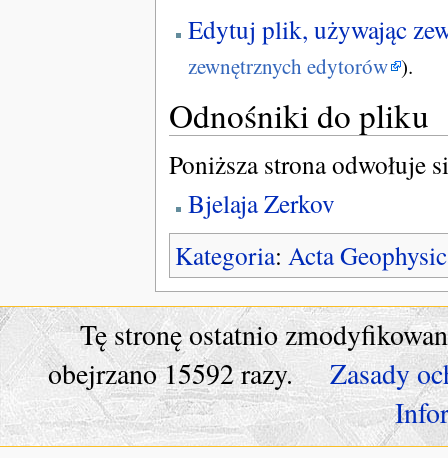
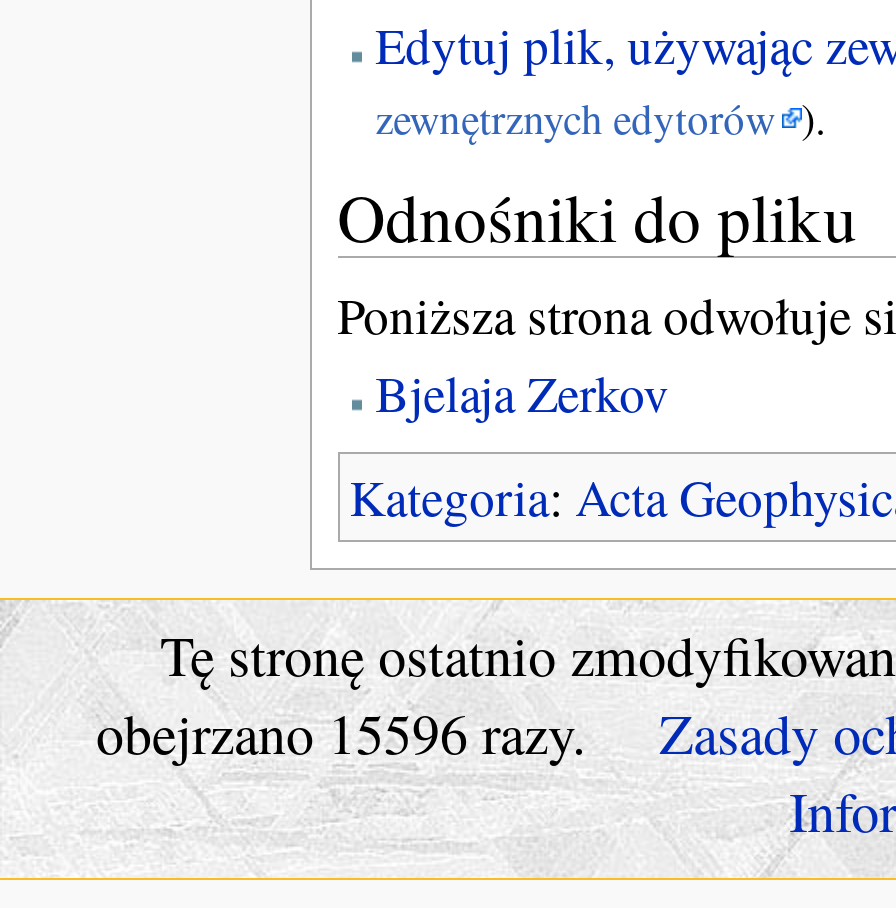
- obejrzano 15592 razy.
+ obejrzano 15596 razy.
